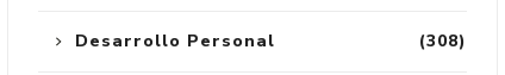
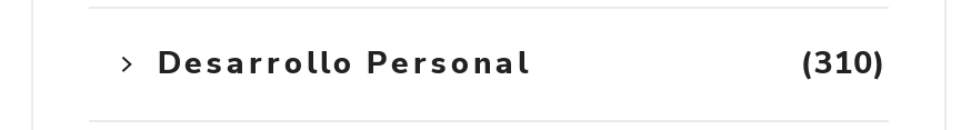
- (308)
+ (310)
